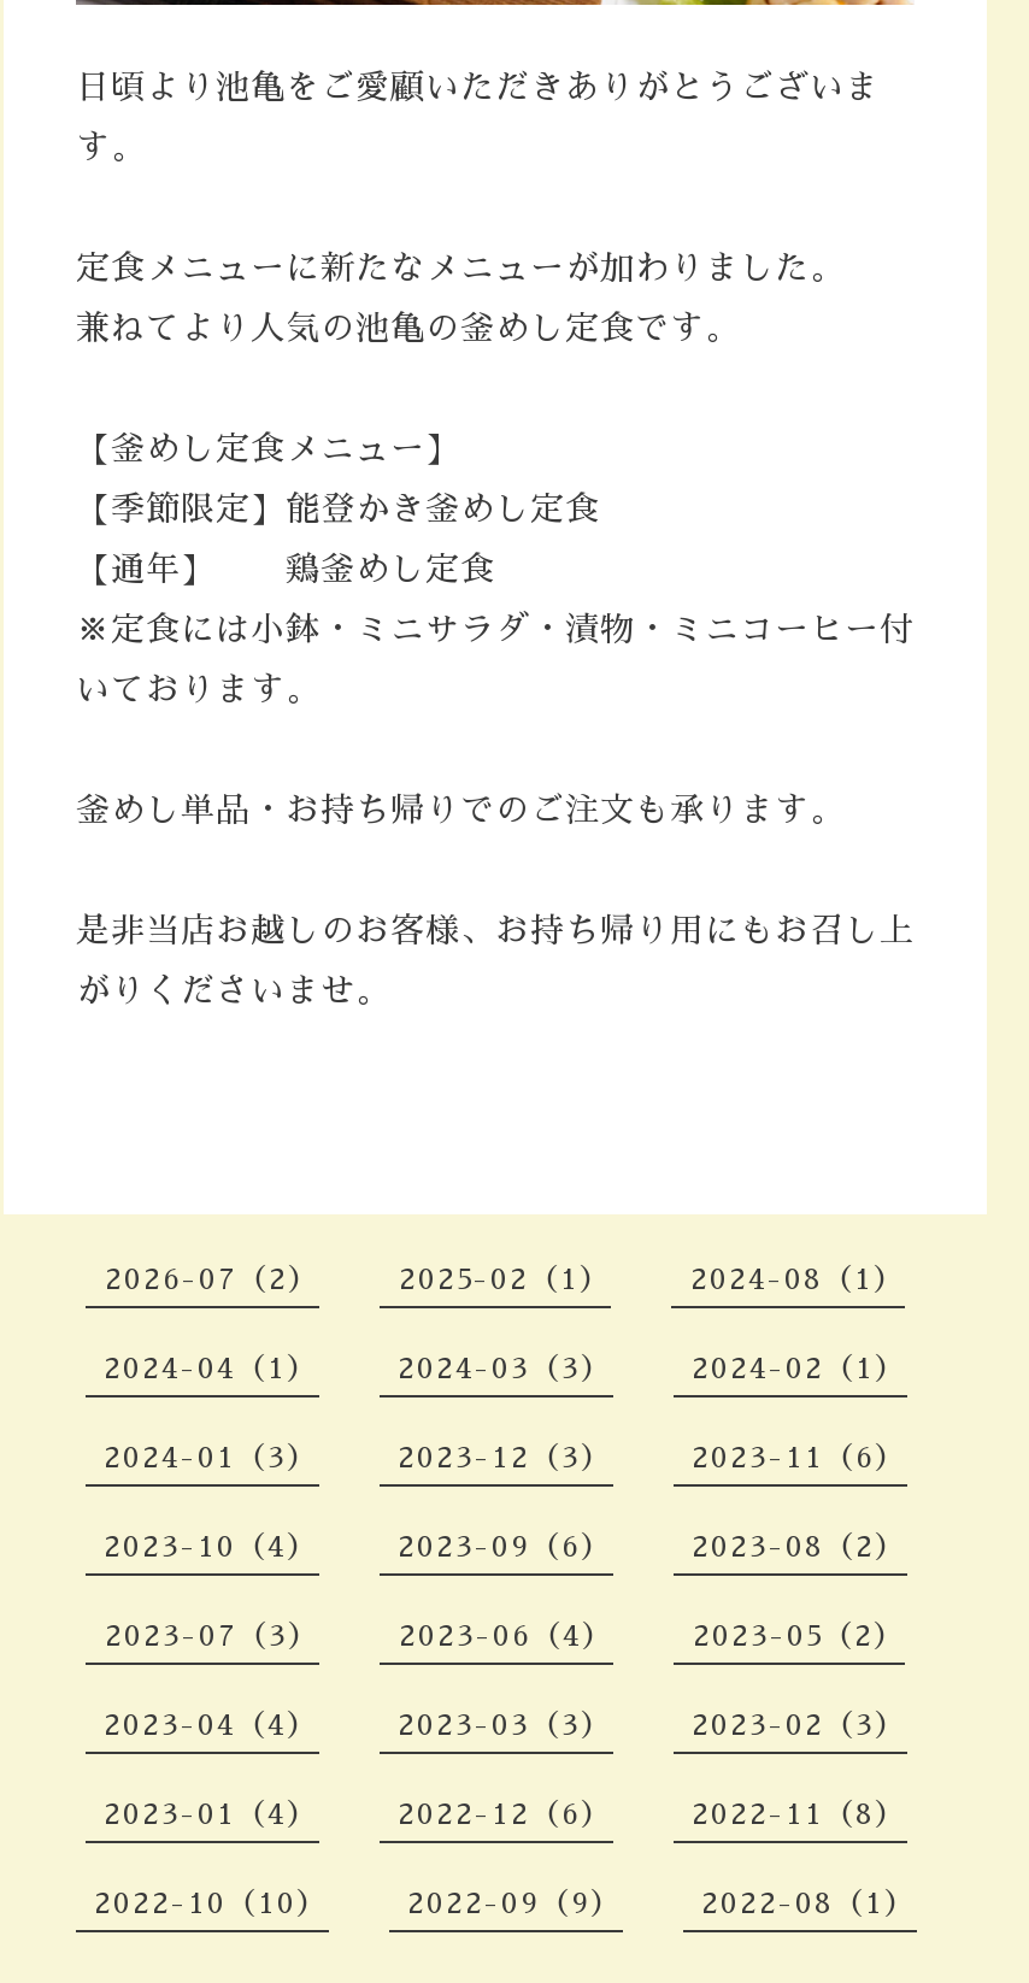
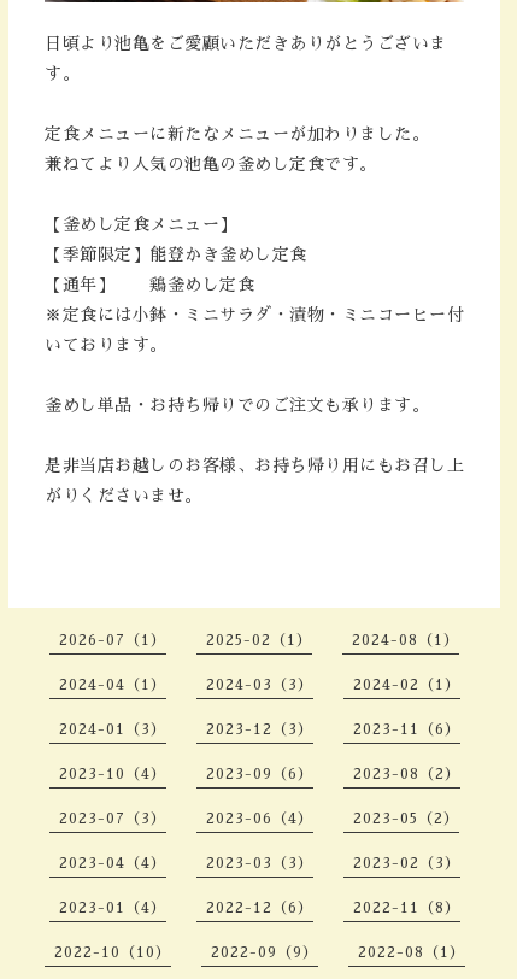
- 2026-07（2）
+ 2026-07（1）
